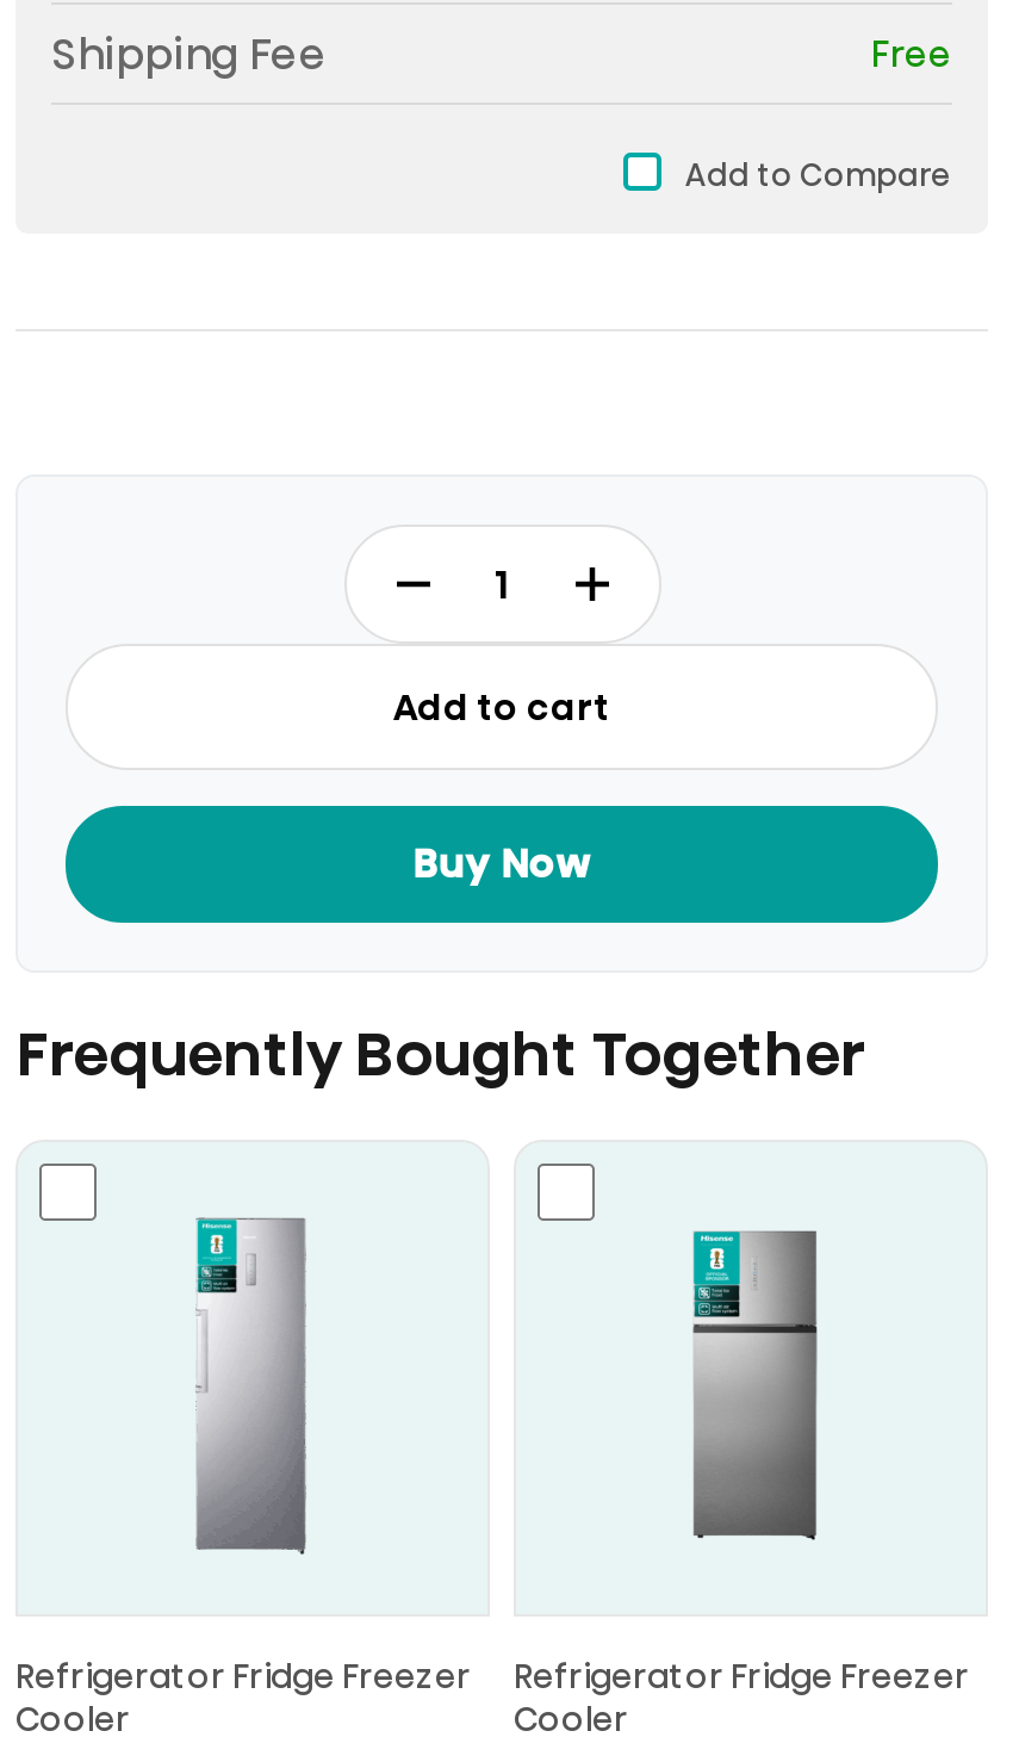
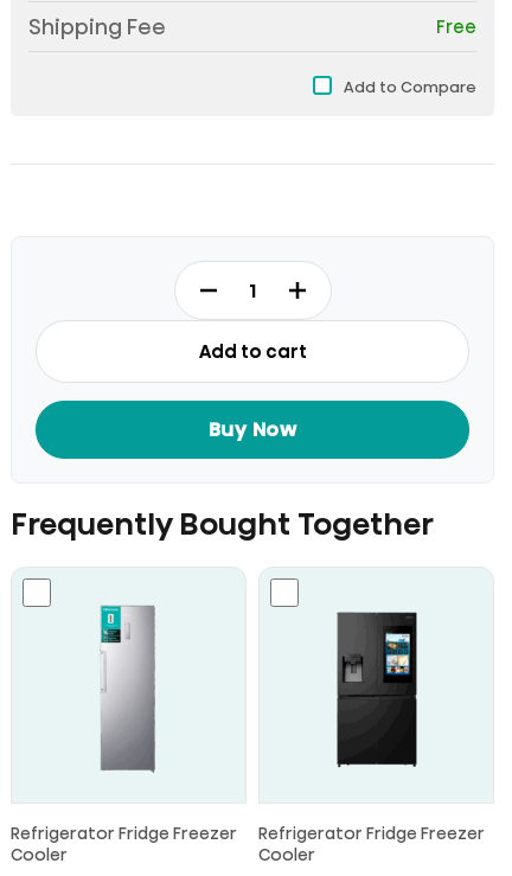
- [image]
+ [image]
